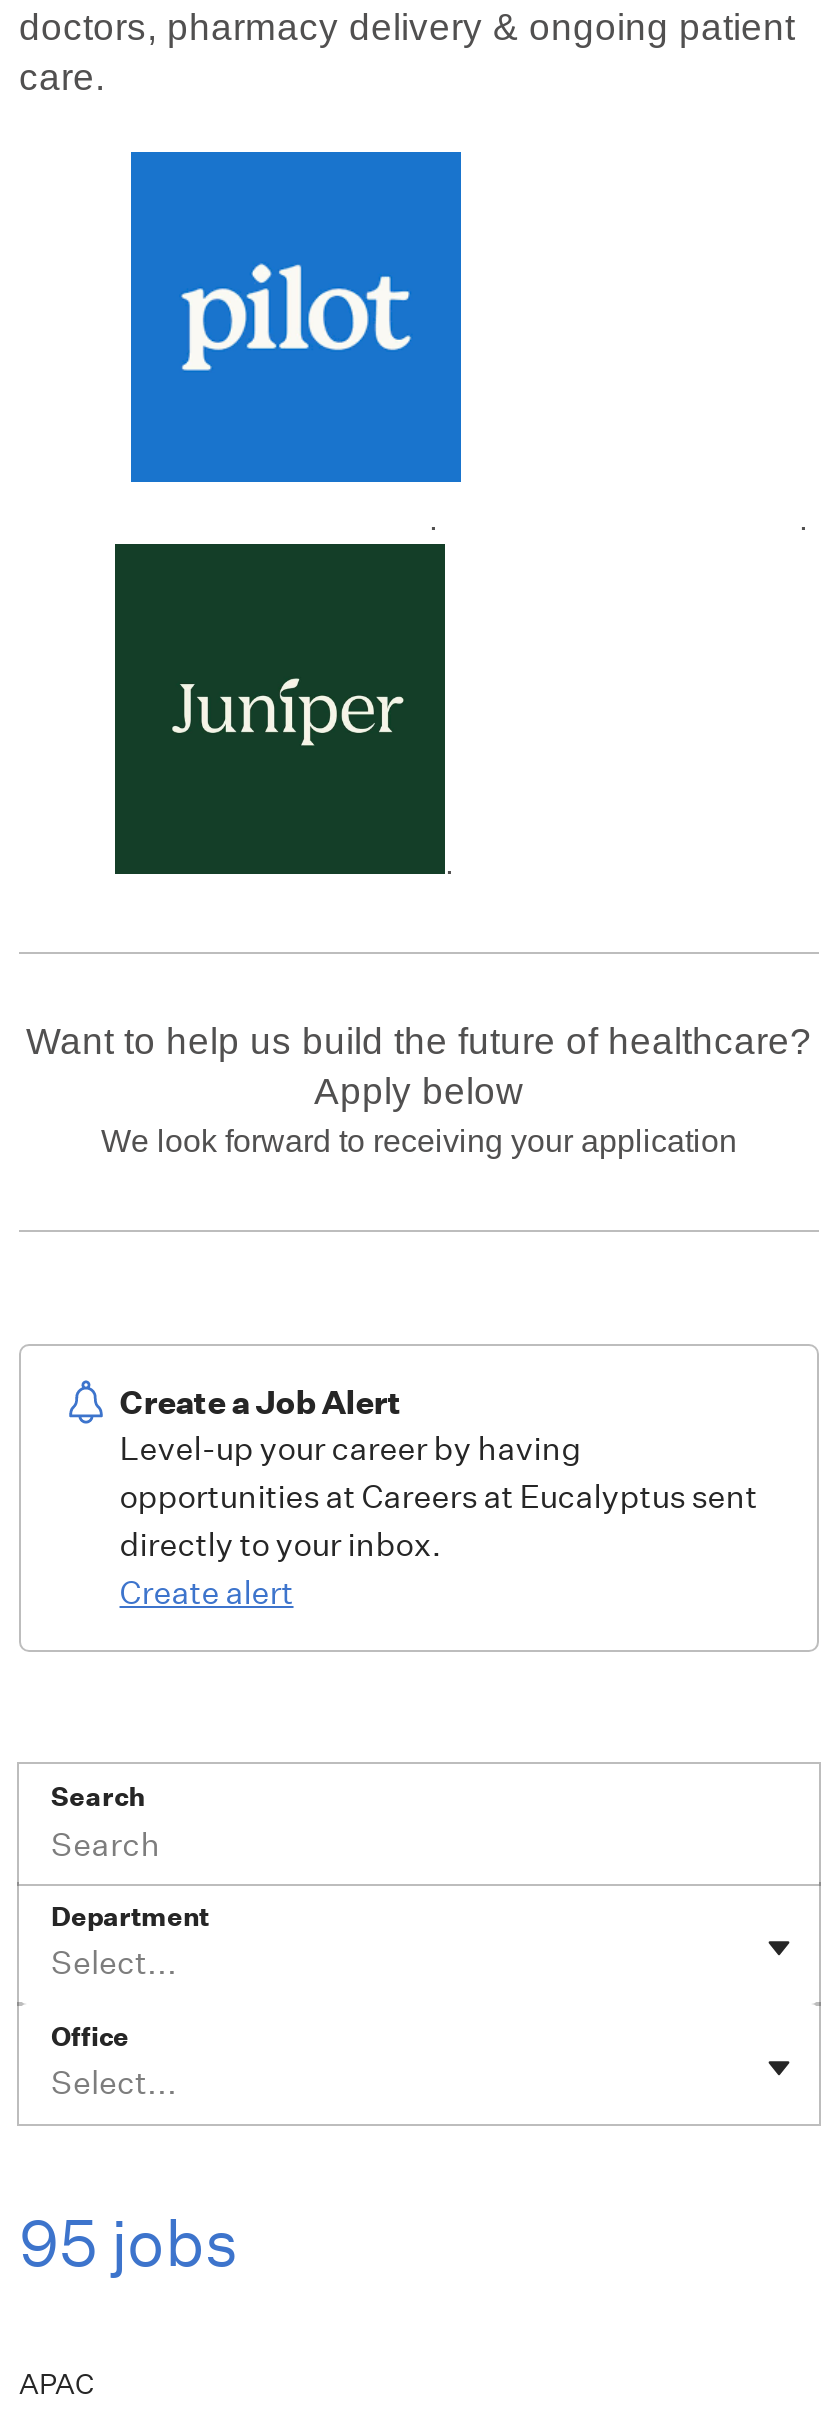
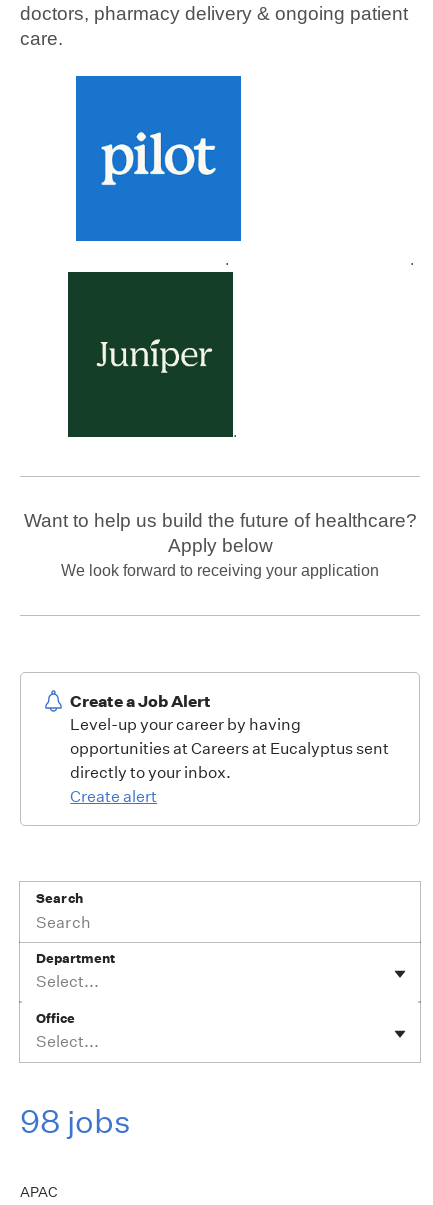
- 95 jobs
+ 98 jobs
